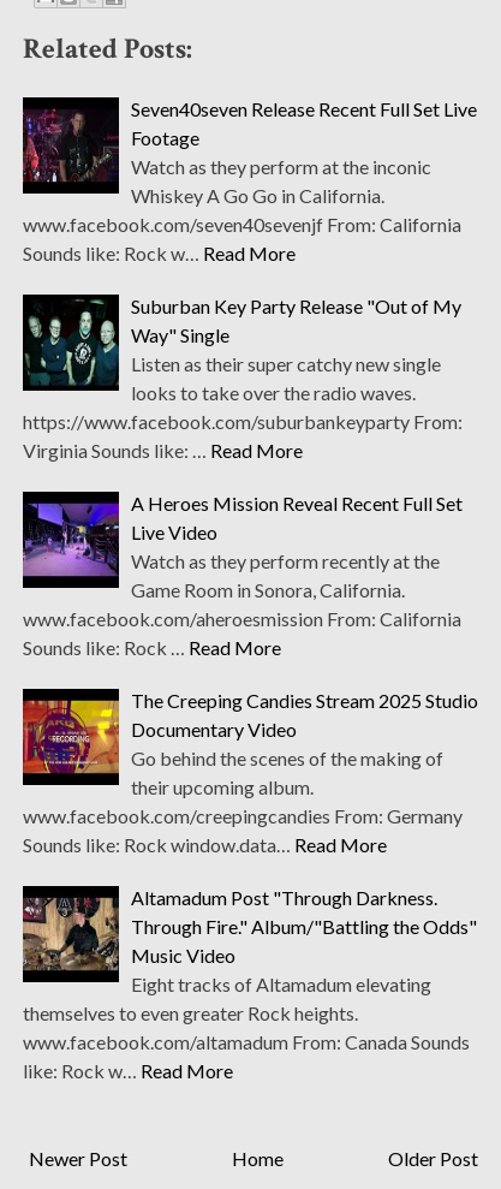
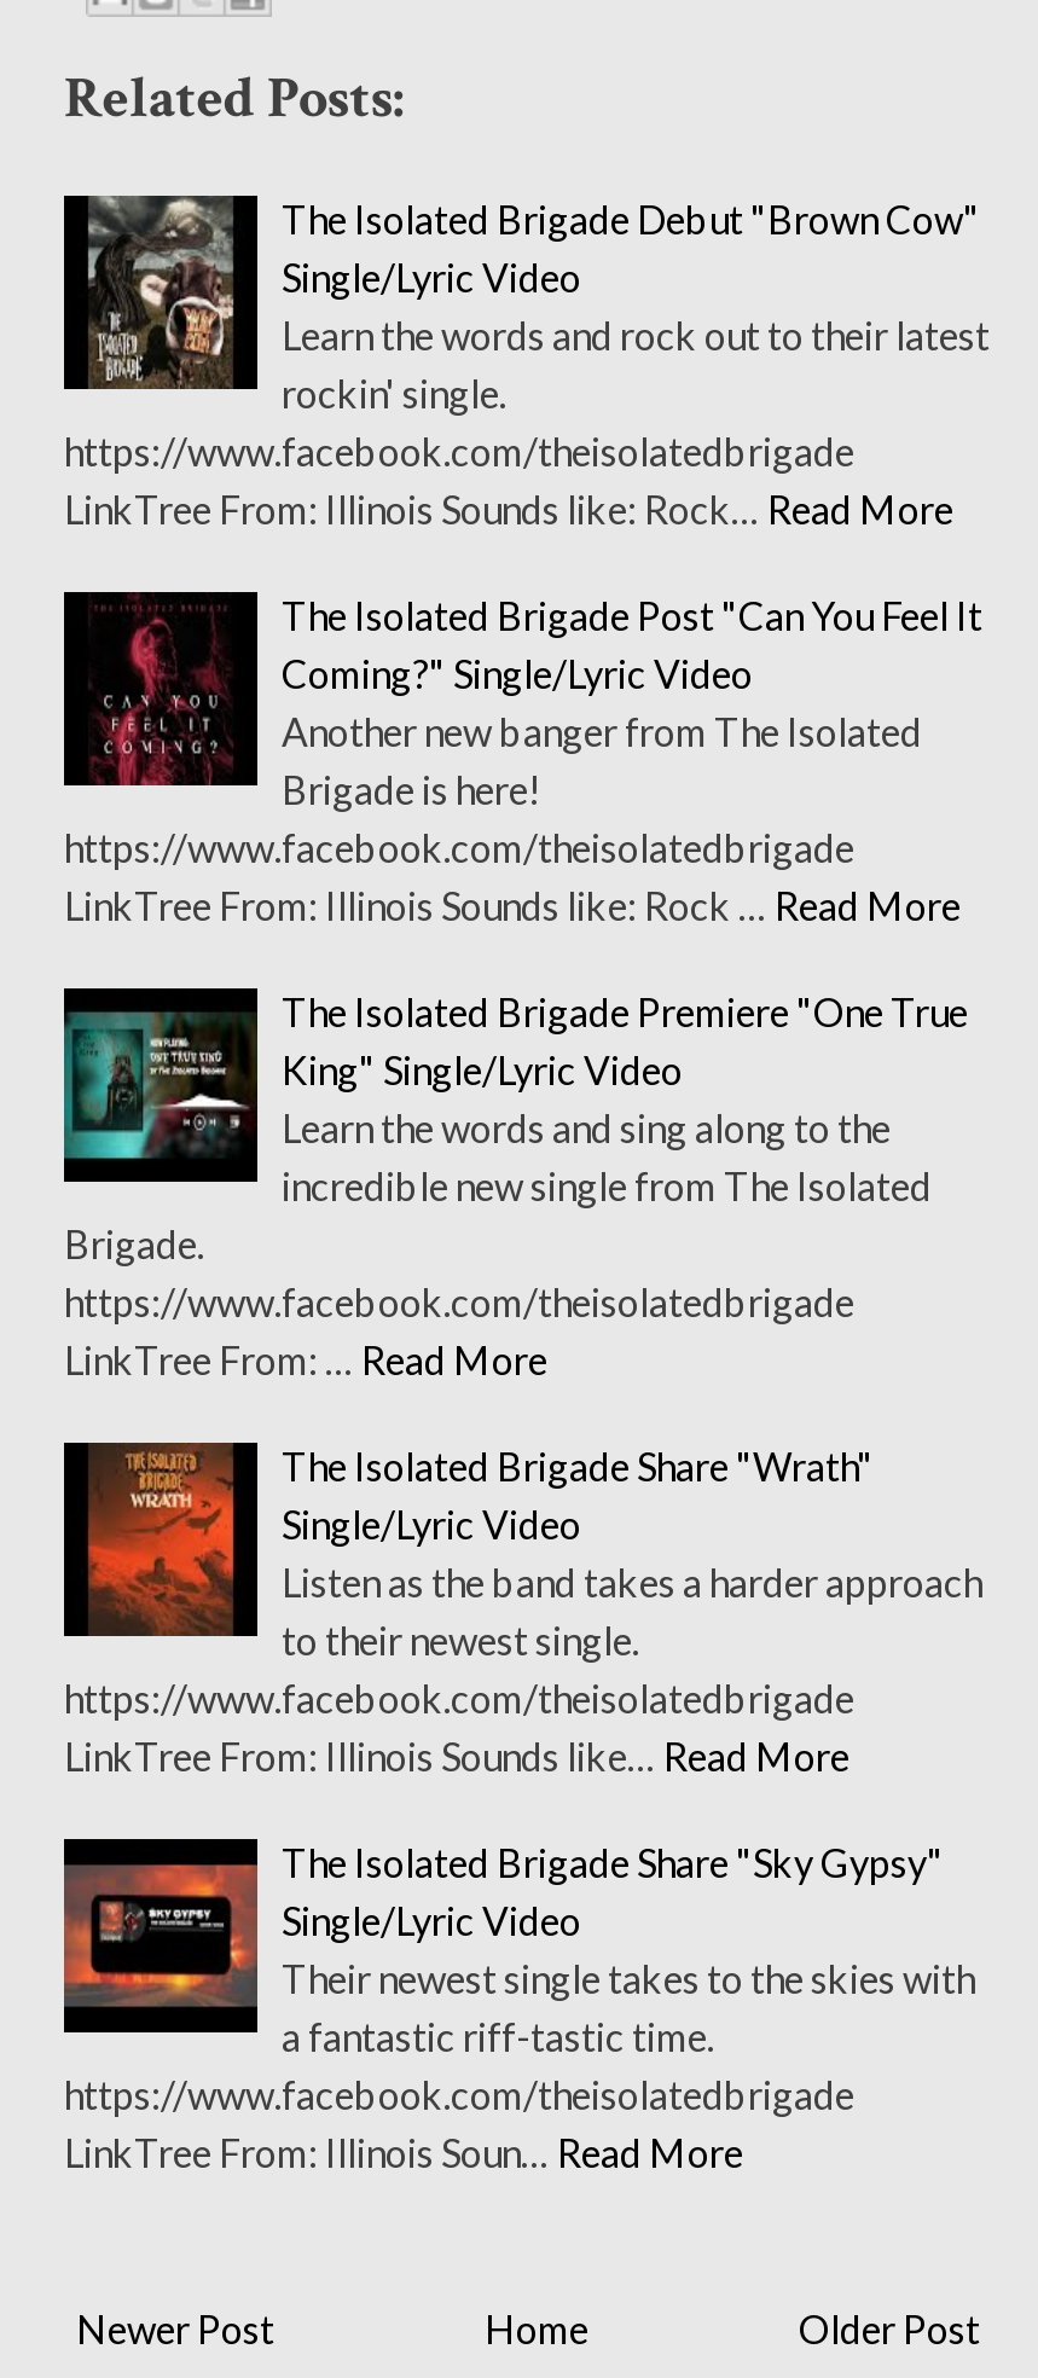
- [image]
- Seven40seven Release Recent Full Set Live
- Footage
- Watch as they perform at the inconic
- Whiskey A Go Go in California.
- www.facebook.com/seven40sevenjf From: California
- Sounds like: Rock w… Read More
+ [image]
+ The Isolated Brigade Debut "Brown Cow"
+ Single/Lyric Video
+ Learn the words and rock out to their latest
+ rockin' single.
+ https://www.facebook.com/theisolatedbrigade
+ LinkTree From: Illinois Sounds like: Rock… Read More

- [image]
- Suburban Key Party Release "Out of My
- Way" Single
- Listen as their super catchy new single
- looks to take over the radio waves.
- https://www.facebook.com/suburbankeyparty From:
- Virginia Sounds like: … Read More
+ [image]
+ The Isolated Brigade Post "Can You Feel It
+ Coming?" Single/Lyric Video
+ Another new banger from The Isolated
+ Brigade is here!
+ https://www.facebook.com/theisolatedbrigade
+ LinkTree From: Illinois Sounds like: Rock … Read More

- [image]
- A Heroes Mission Reveal Recent Full Set
- Live Video
- Watch as they perform recently at the
- Game Room in Sonora, California.
- www.facebook.com/aheroesmission From: California
- Sounds like: Rock … Read More
+ [image]
+ The Isolated Brigade Premiere "One True
+ King" Single/Lyric Video
+ Learn the words and sing along to the
+ incredible new single from The Isolated
+ Brigade.
+ https://www.facebook.com/theisolatedbrigade
+ LinkTree From: … Read More

- [image]
- The Creeping Candies Stream 2025 Studio
- Documentary Video
- Go behind the scenes of the making of
- their upcoming album.
- www.facebook.com/creepingcandies From: Germany
- Sounds like: Rock window.data… Read More
+ [image]
+ The Isolated Brigade Share "Wrath"
+ Single/Lyric Video
+ Listen as the band takes a harder approach
+ to their newest single.
+ https://www.facebook.com/theisolatedbrigade
+ LinkTree From: Illinois Sounds like… Read More

- [image]
- Altamadum Post "Through Darkness.
- Through Fire." Album/"Battling the Odds"
- Music Video
- Eight tracks of Altamadum elevating
- themselves to even greater Rock heights.
- www.facebook.com/altamadum From: Canada Sounds
- like: Rock w… Read More
+ [image]
+ The Isolated Brigade Share "Sky Gypsy"
+ Single/Lyric Video
+ Their newest single takes to the skies with
+ a fantastic riff-tastic time.
+ https://www.facebook.com/theisolatedbrigade
+ LinkTree From: Illinois Soun… Read More
